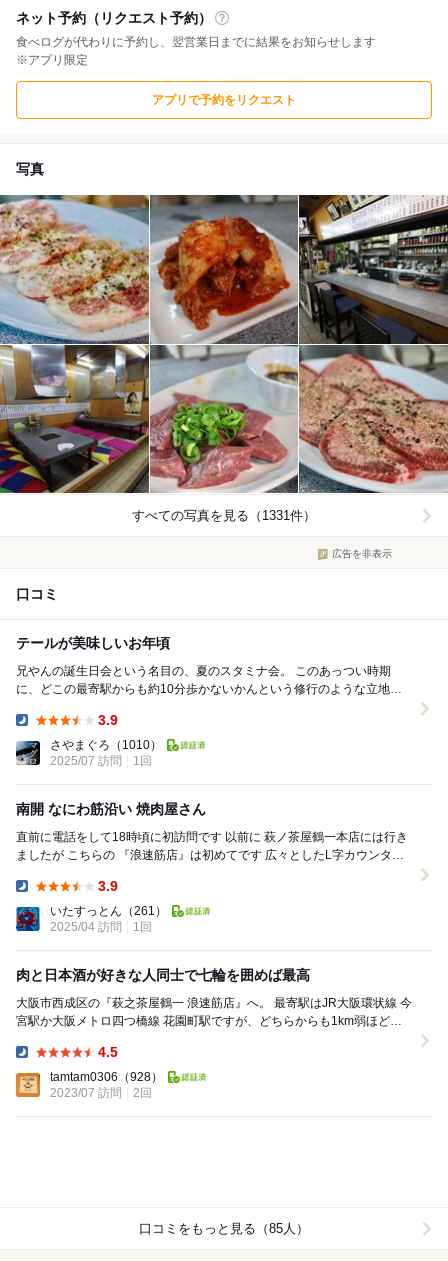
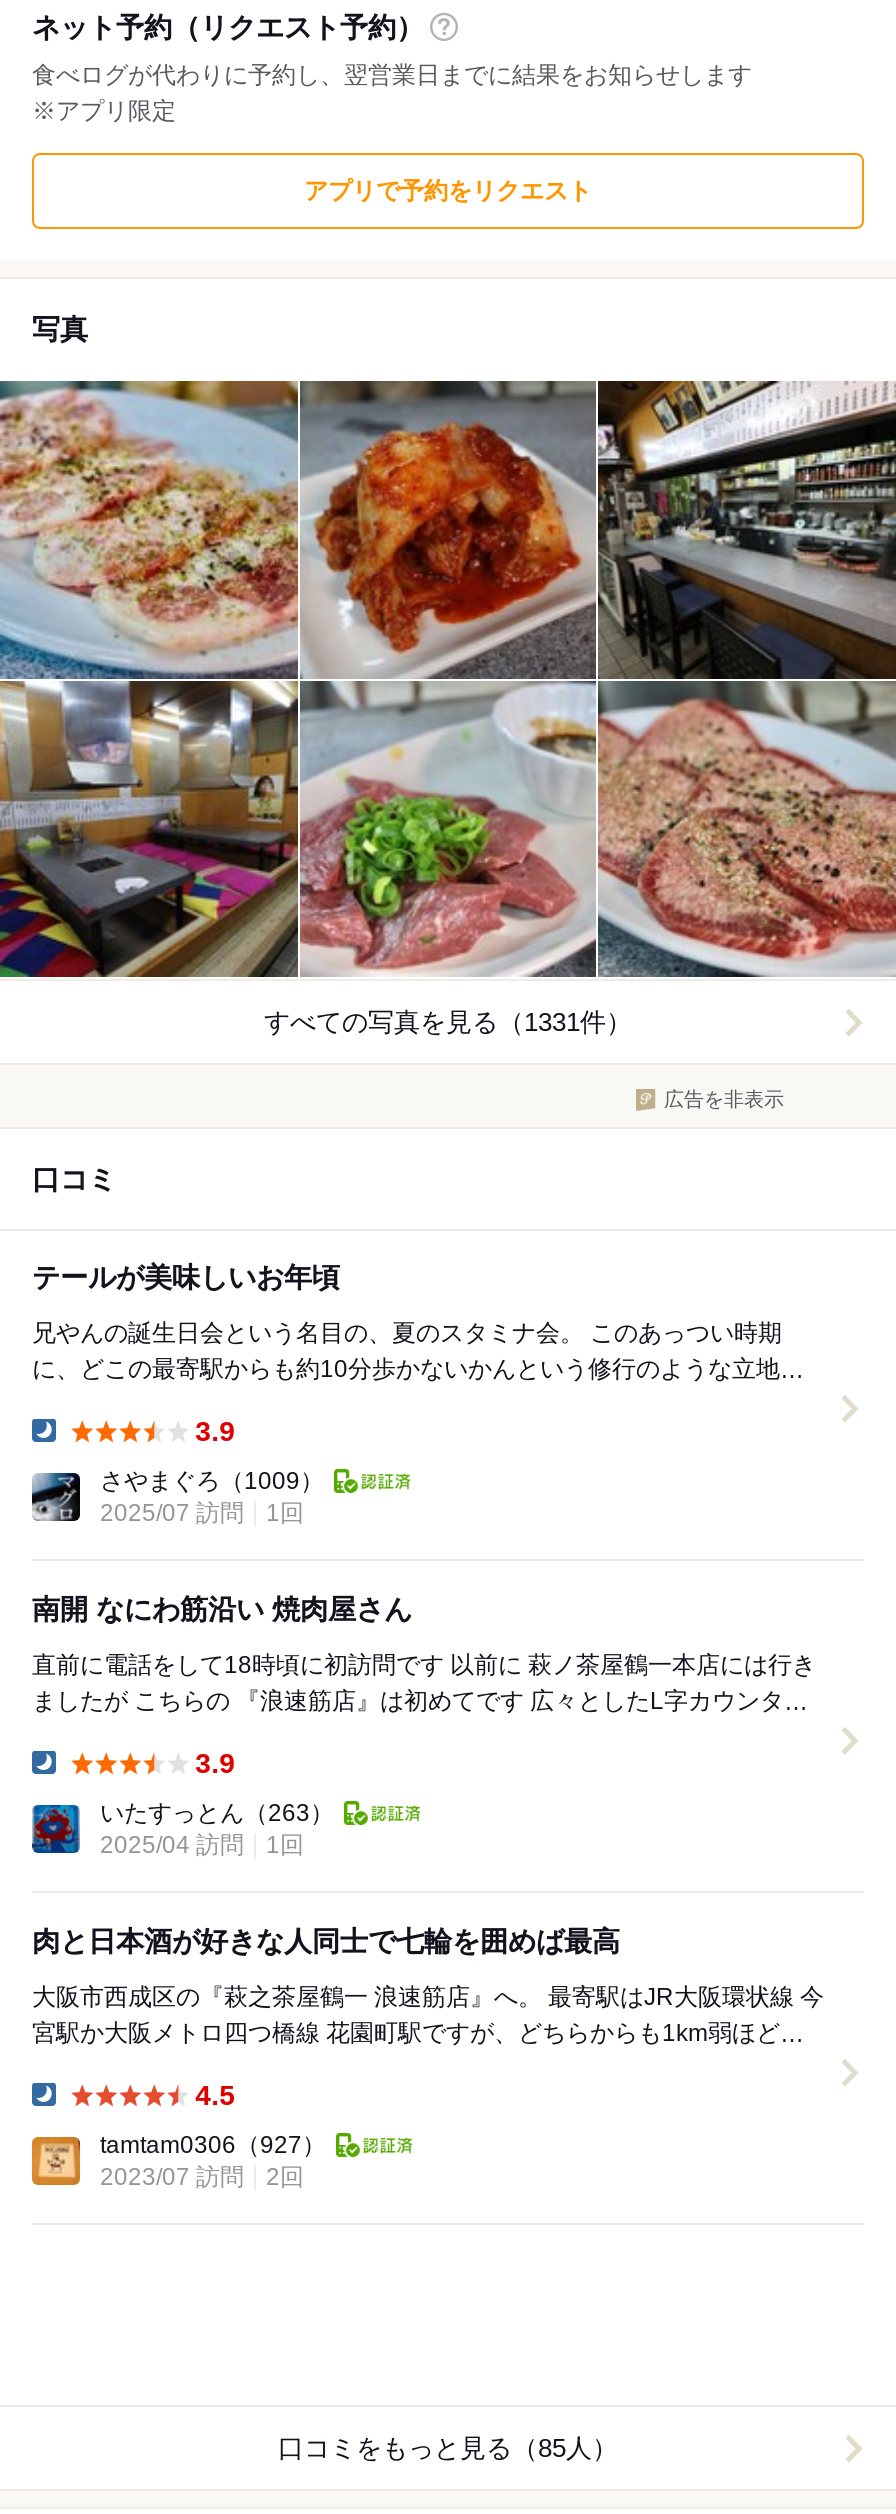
- さやまぐろ（1010）
+ さやまぐろ（1009）

- いたすっとん（261）
+ いたすっとん（263）

- tamtam0306（928）
+ tamtam0306（927）
